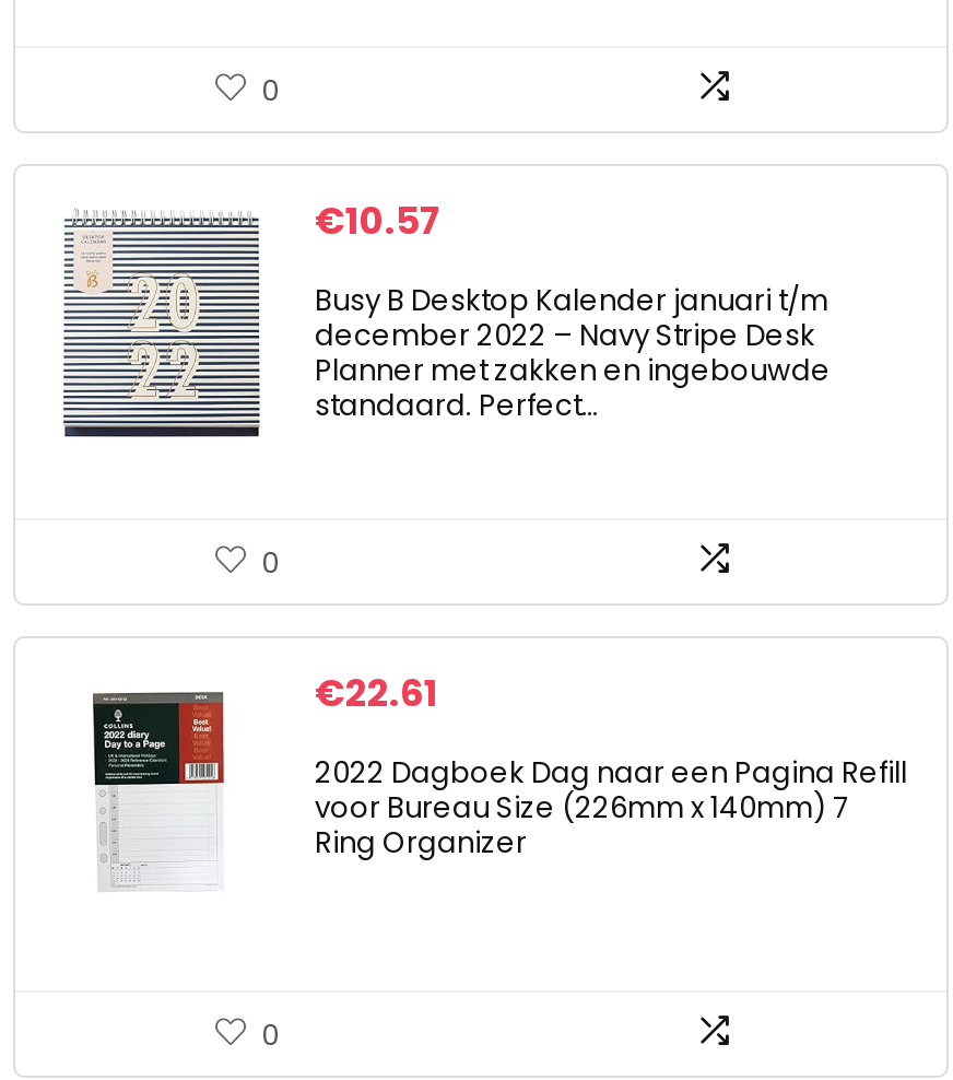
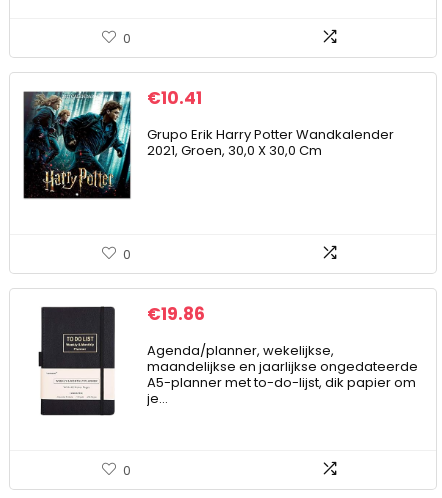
- [image]
- €10.57
+ [image]
+ €10.41

- Busy B Desktop Kalender januari t/m
- december 2022 – Navy Stripe Desk
- Planner met zakken en ingebouwde
- standaard. Perfect…
+ Grupo Erik Harry Potter Wandkalender
+ 2021, Groen, 30,0 X 30,0 Cm

- [image]
- €22.61
+ [image]
+ €19.86

- 2022 Dagboek Dag naar een Pagina Refill
- voor Bureau Size (226mm x 140mm) 7
- Ring Organizer
+ Agenda/planner, wekelijkse,
+ maandelijkse en jaarlijkse ongedateerde
+ A5-planner met to-do-lijst, dik papier om
+ je…
